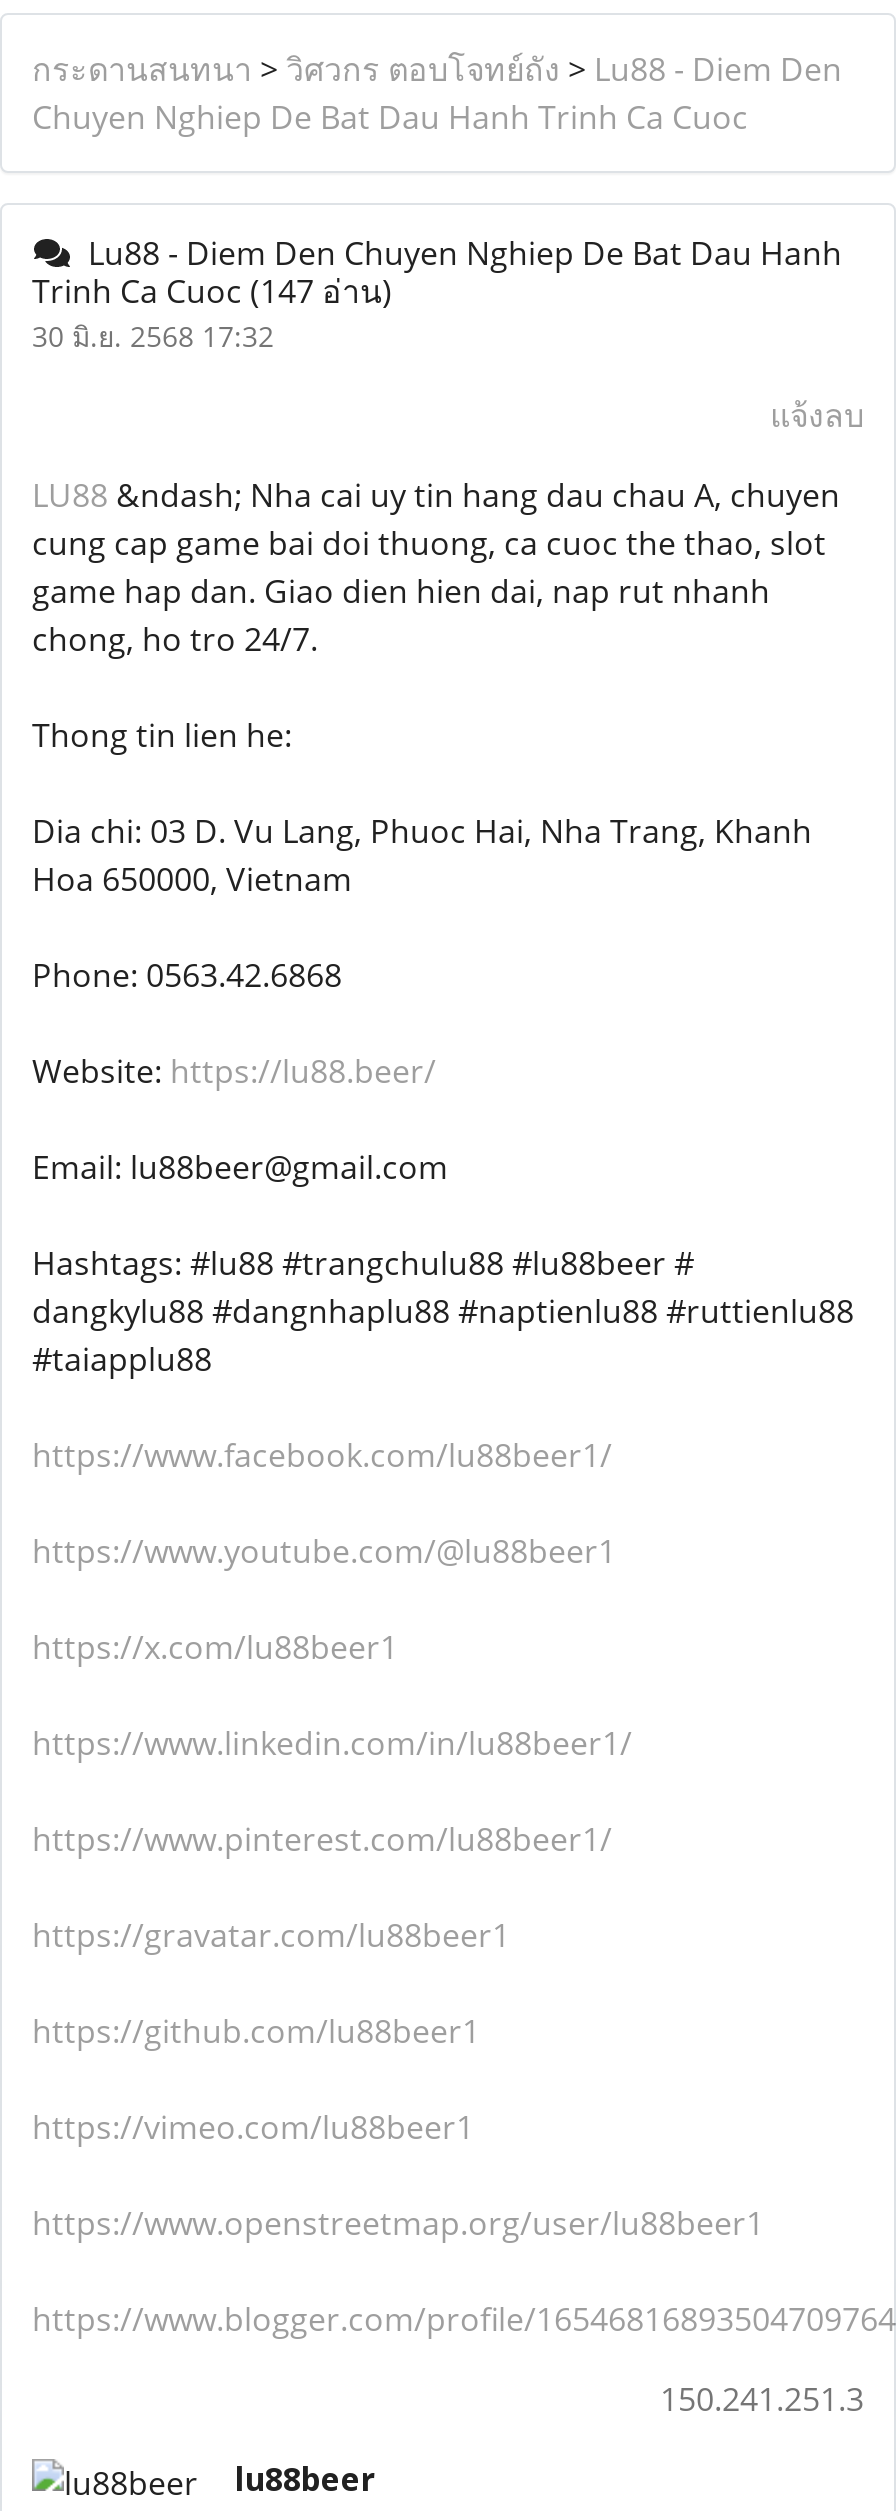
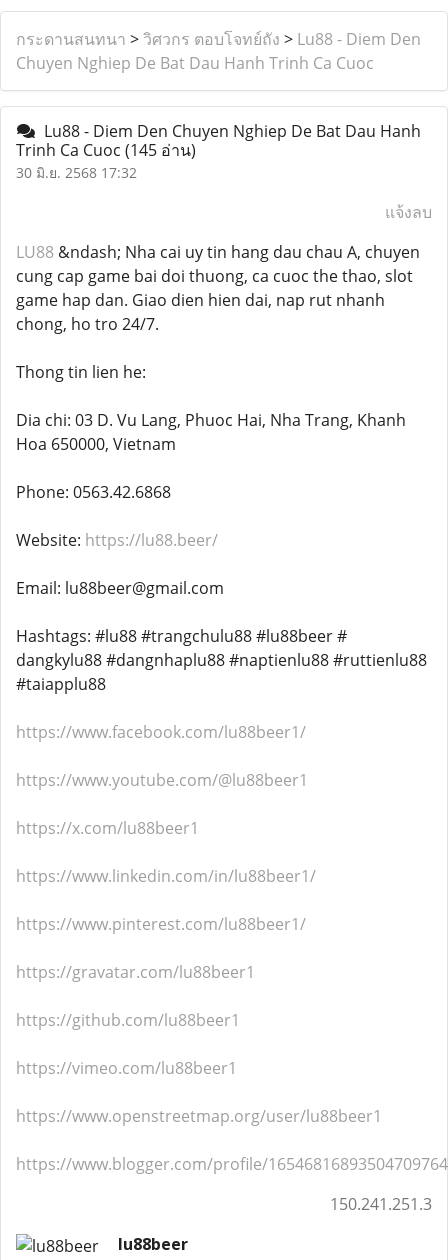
- Trinh Ca Cuoc (147 อ่าน)
+ Trinh Ca Cuoc (145 อ่าน)
